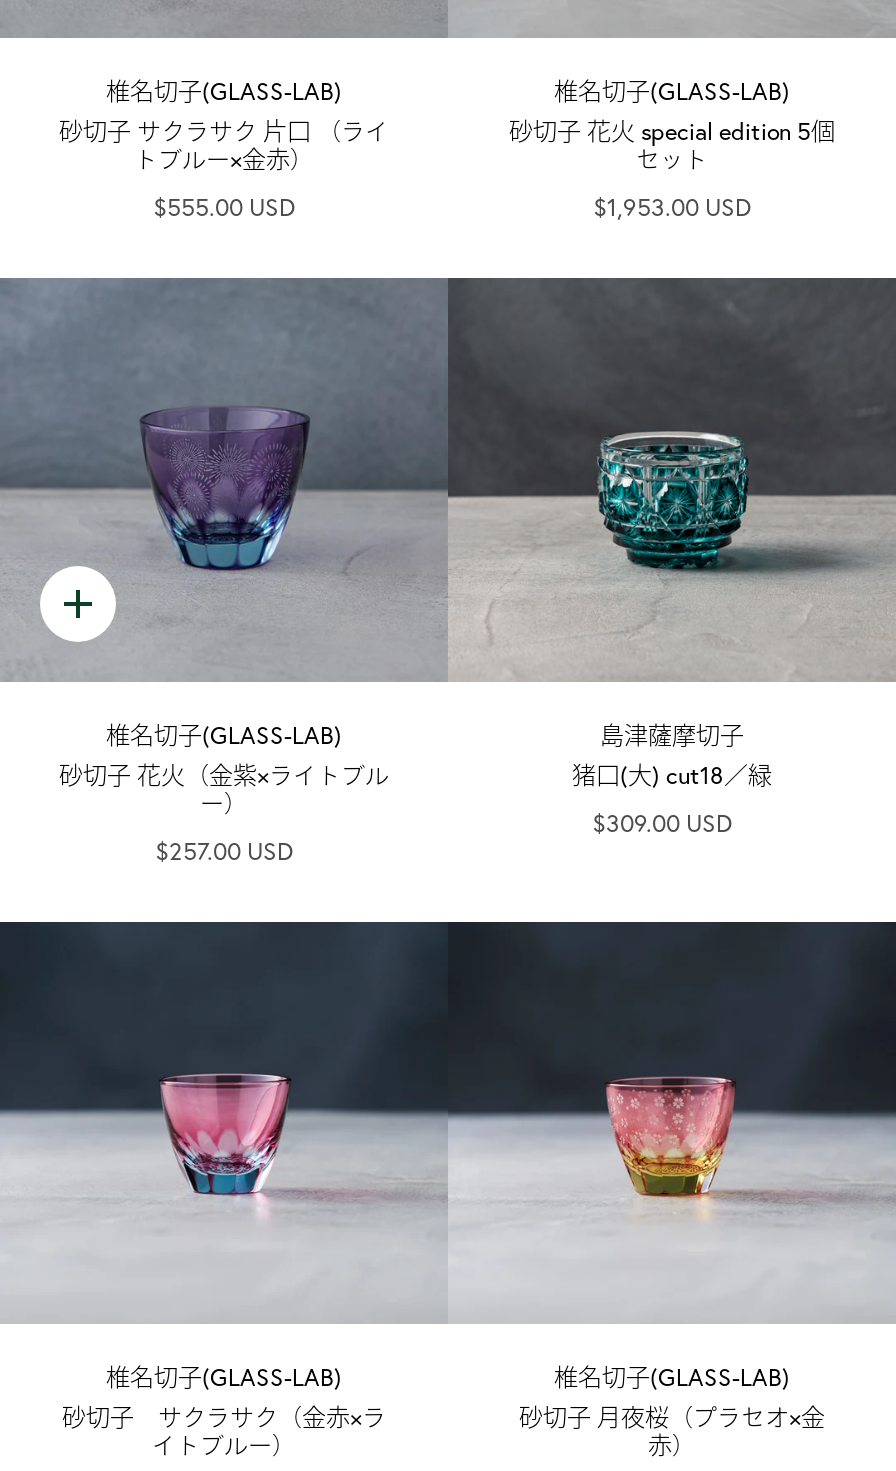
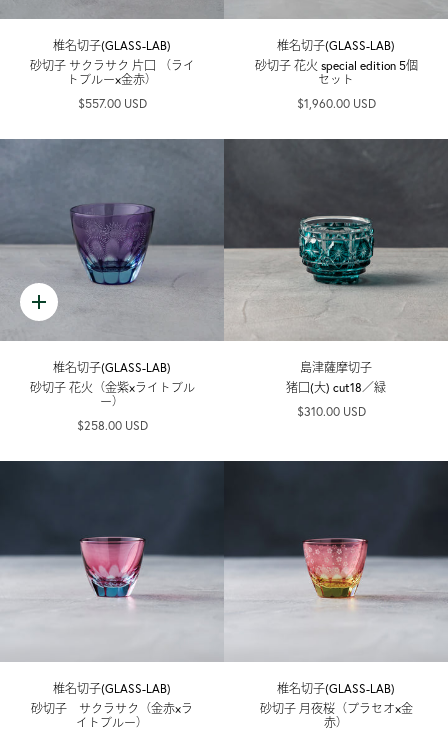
- $555.00 USD
+ $557.00 USD

- $1,953.00 USD
+ $1,960.00 USD

- $309.00 USD
+ $310.00 USD

- $257.00 USD
+ $258.00 USD
